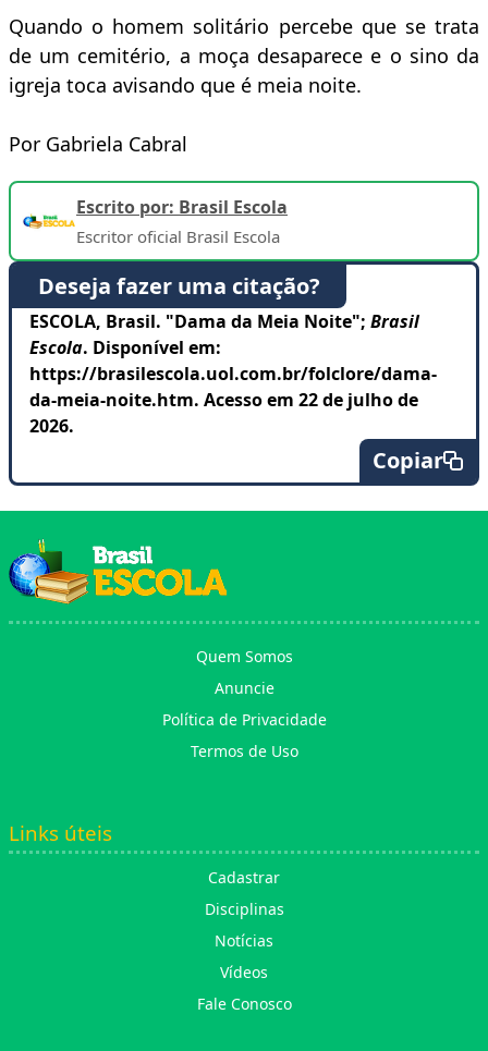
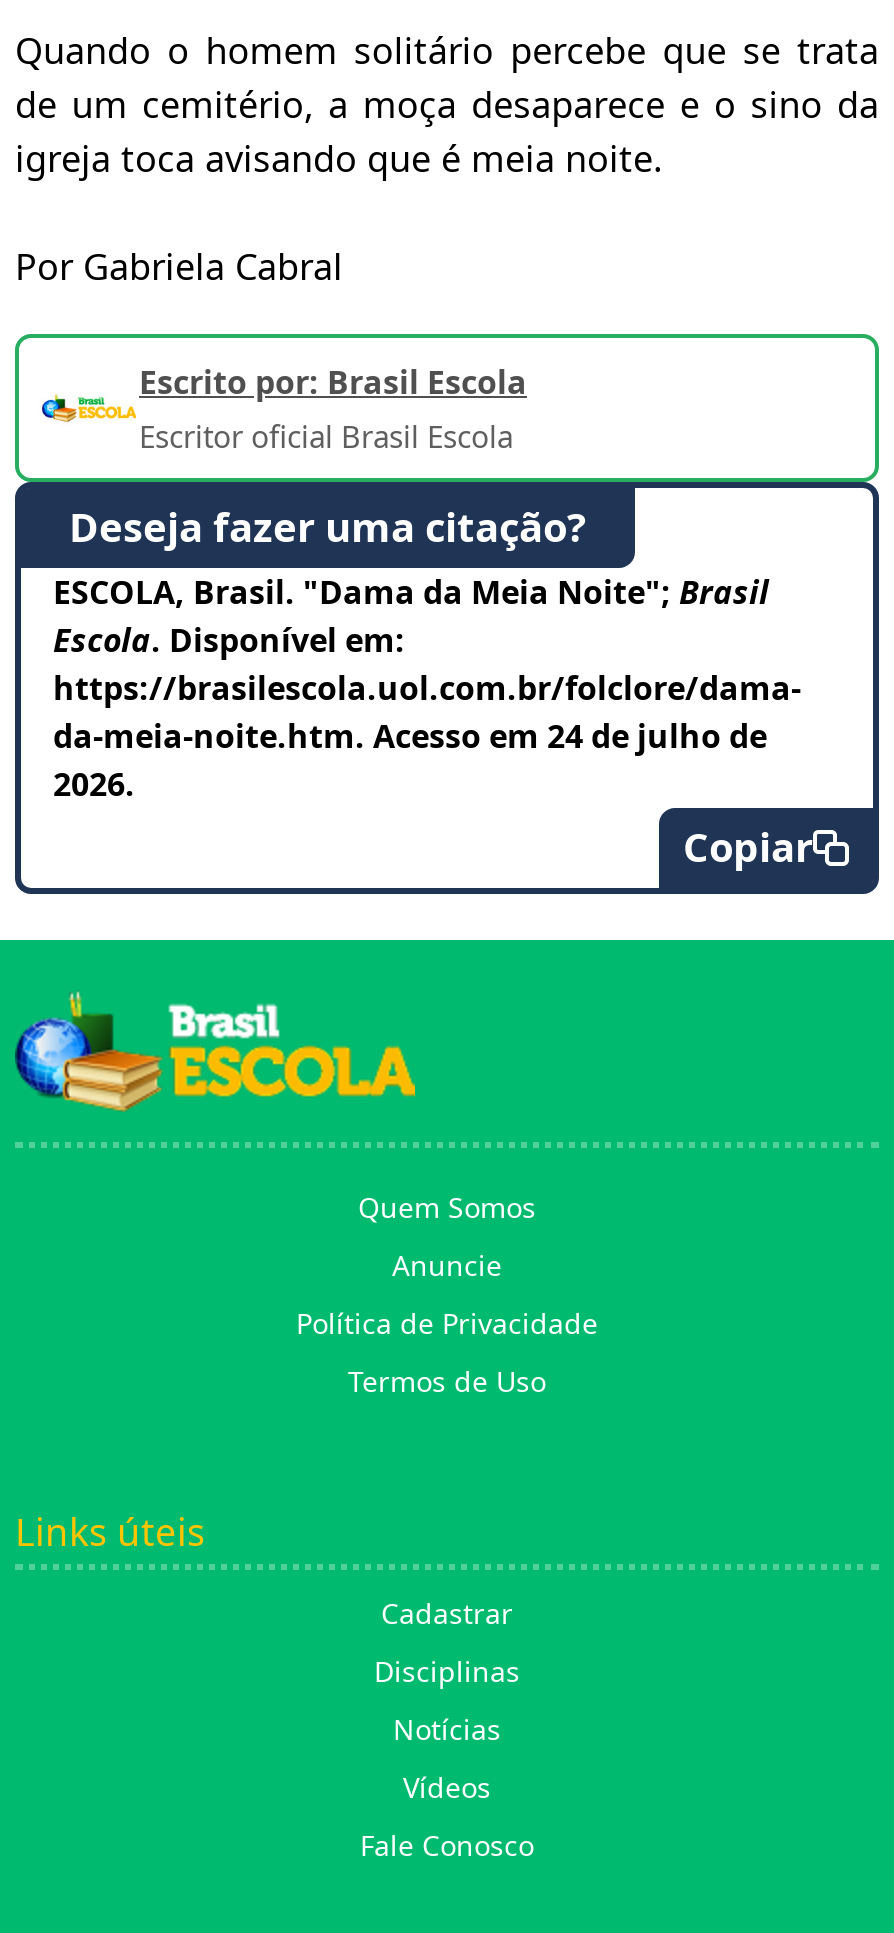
- da-meia-noite.htm. Acesso em 22 de julho de
+ da-meia-noite.htm. Acesso em 24 de julho de
